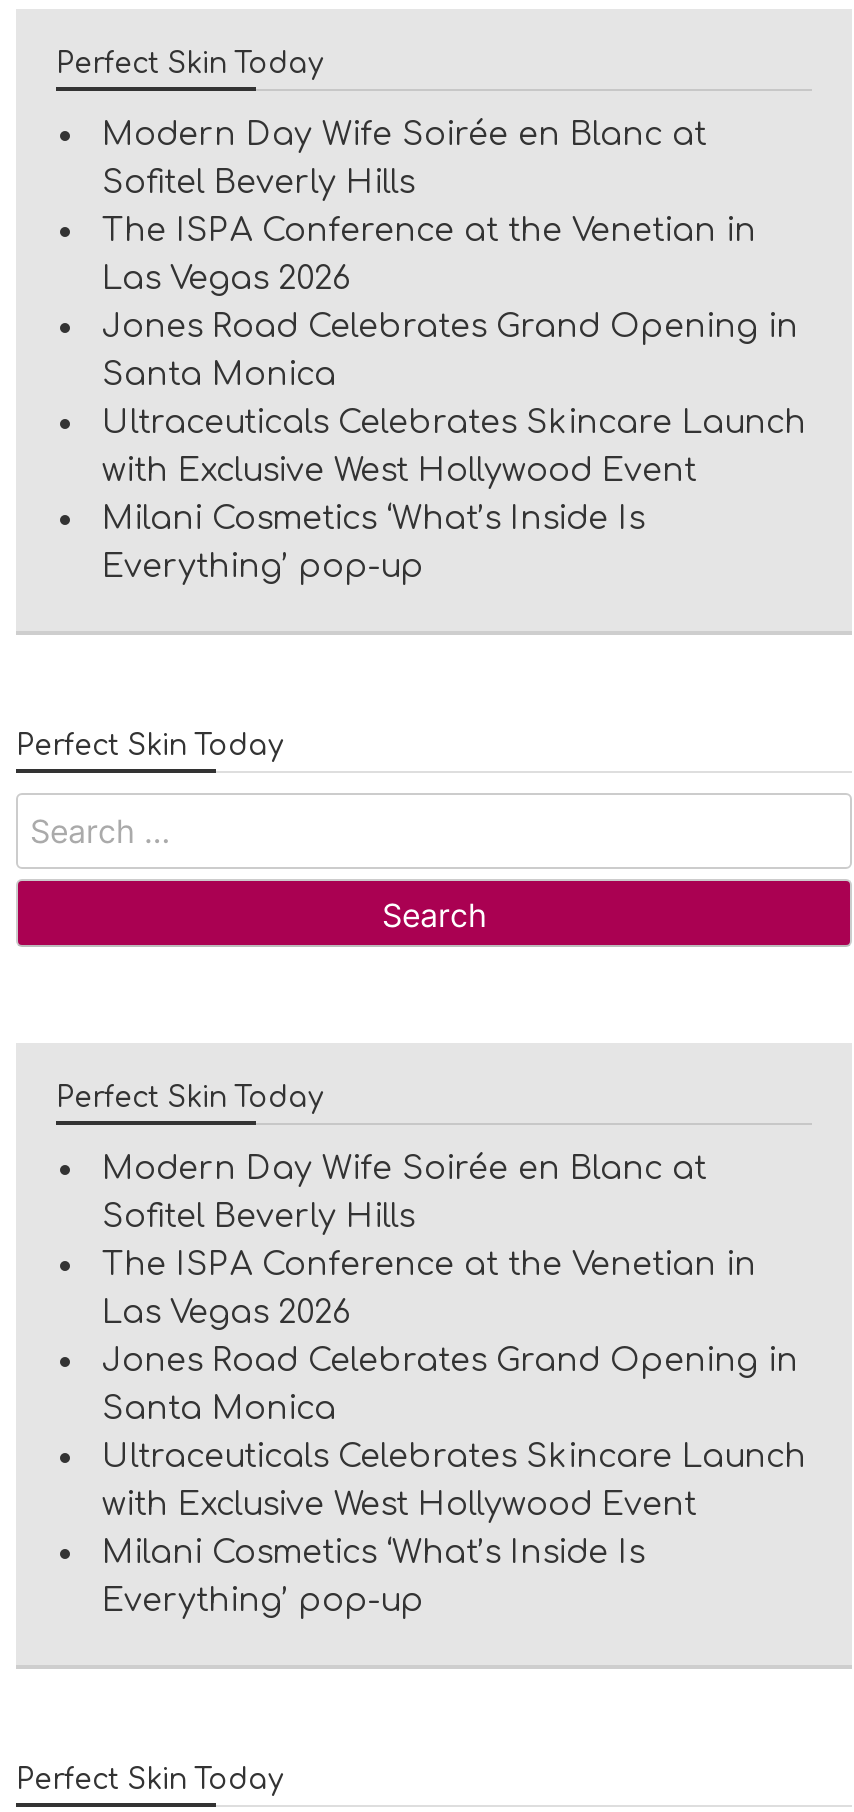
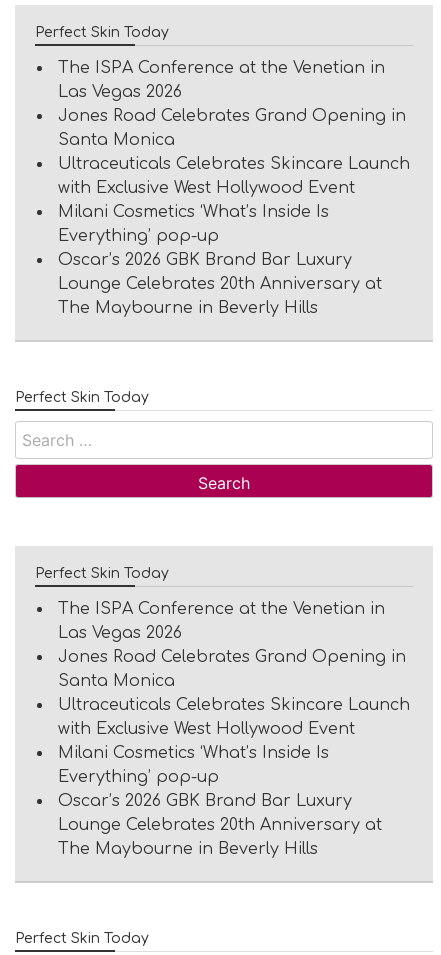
- Modern Day Wife Soirée en Blanc at
- Sofitel Beverly Hills

moved up: The ISPA Conference at the Venetian in | Las Vegas 2026 | Jones Road Celebrates Grand Opening in | Santa Monica | Ultraceuticals Celebrates Skincare Launch | with Exclusive West Hollywood Event | Milani Cosmetics ‘What’s Inside Is | Everything’ pop-up

+ Oscar’s 2026 GBK Brand Bar Luxury
+ Lounge Celebrates 20th Anniversary at
+ The Maybourne in Beverly Hills

- Modern Day Wife Soirée en Blanc at
- Sofitel Beverly Hills

moved up: The ISPA Conference at the Venetian in | Las Vegas 2026 | Jones Road Celebrates Grand Opening in | Santa Monica | Ultraceuticals Celebrates Skincare Launch | with Exclusive West Hollywood Event | Milani Cosmetics ‘What’s Inside Is | Everything’ pop-up

+ Oscar’s 2026 GBK Brand Bar Luxury
+ Lounge Celebrates 20th Anniversary at
+ The Maybourne in Beverly Hills
